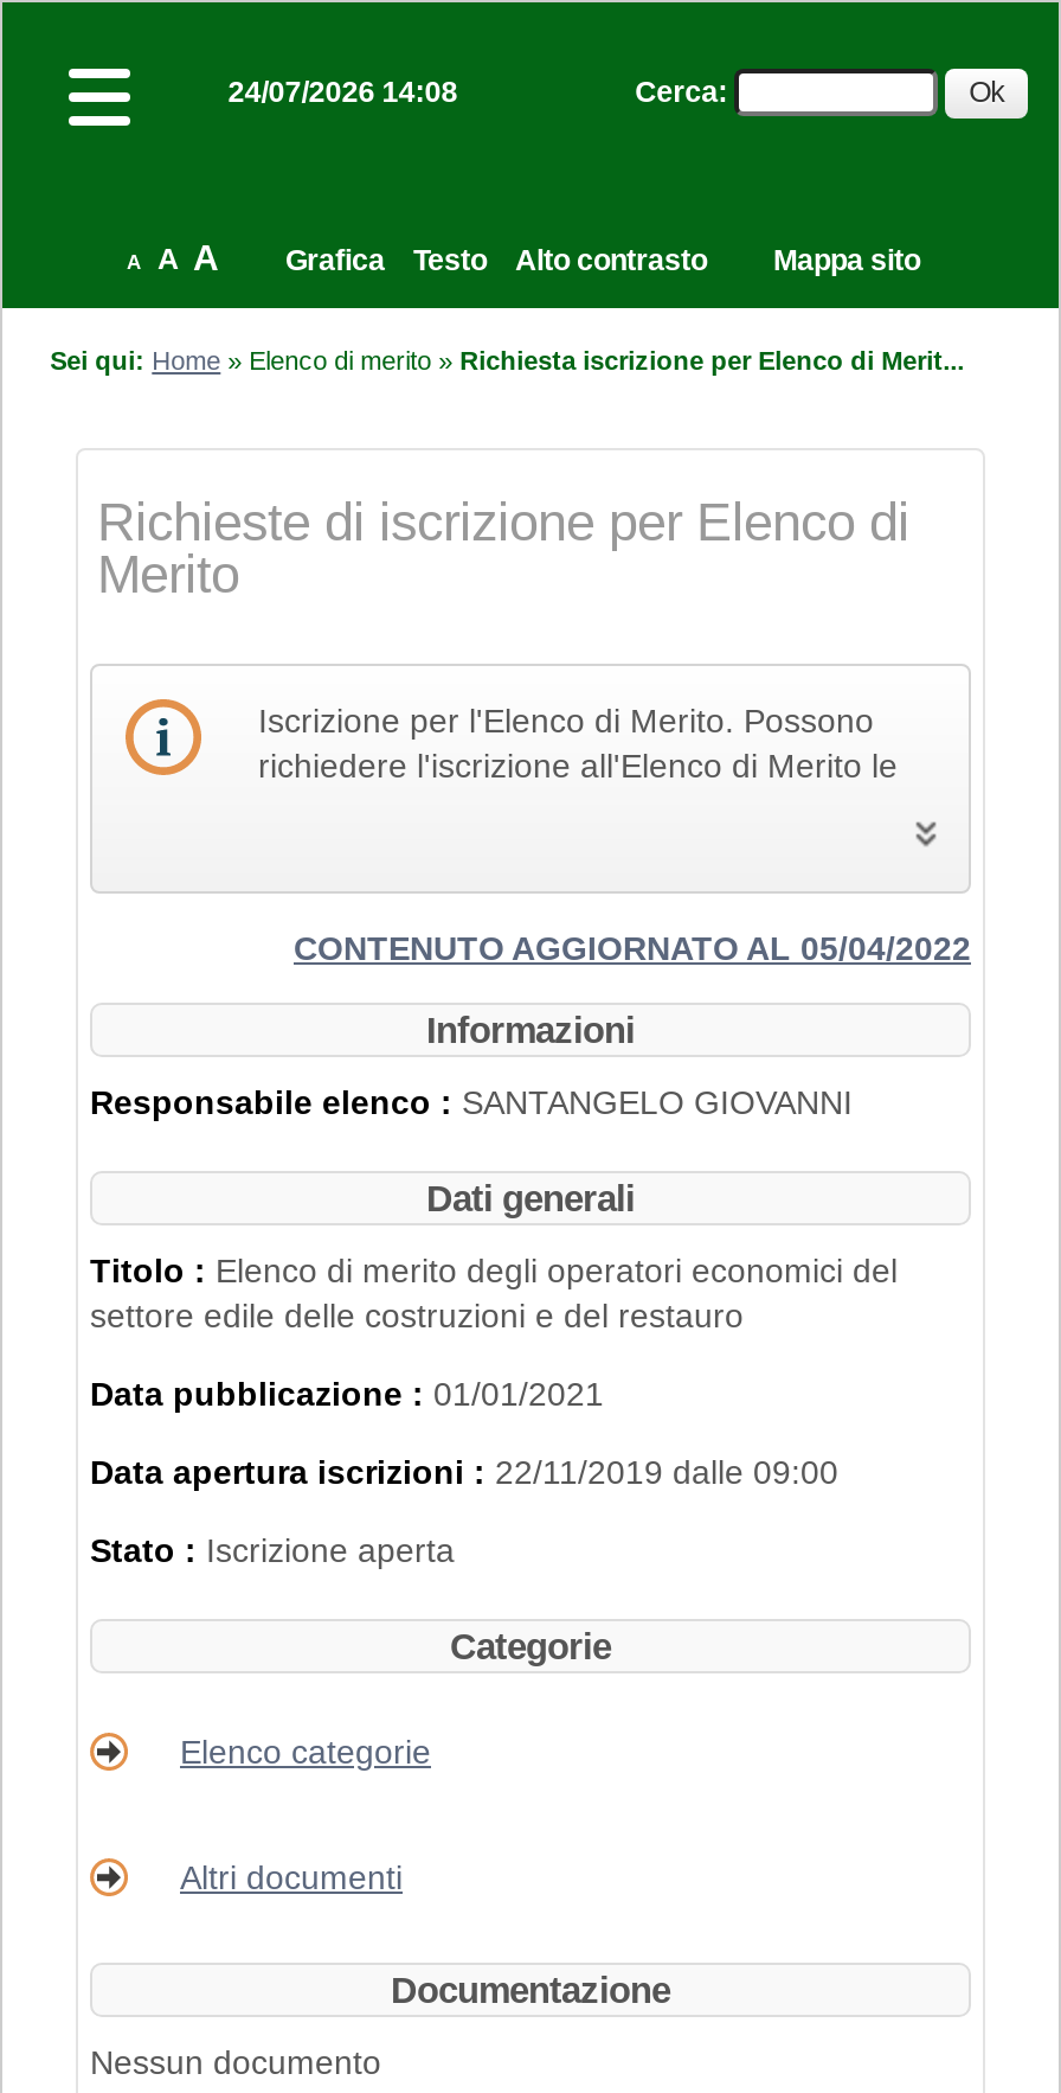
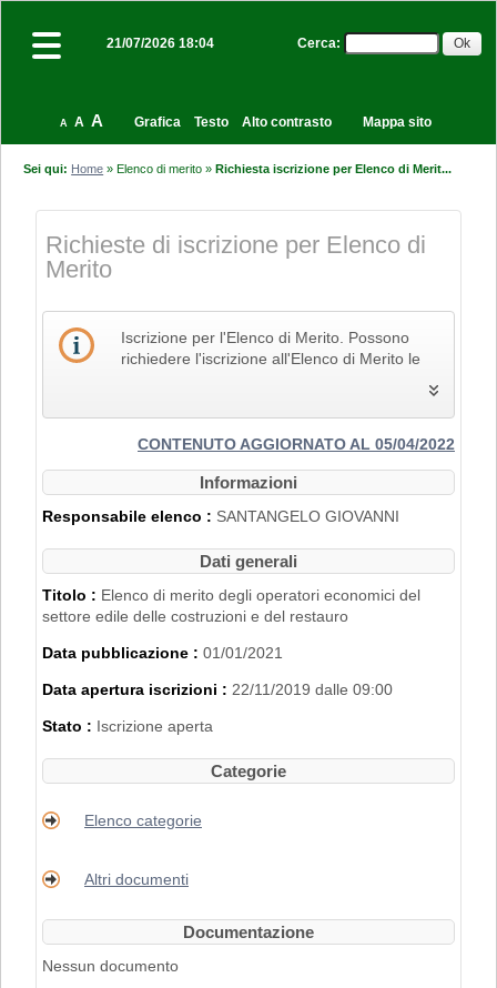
- 24/07/2026 14:08
+ 21/07/2026 18:04
